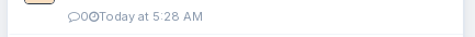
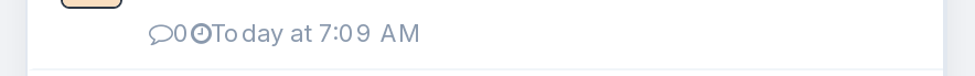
- 0 Today at 5:28 AM
+ 0 Today at 7:09 AM
